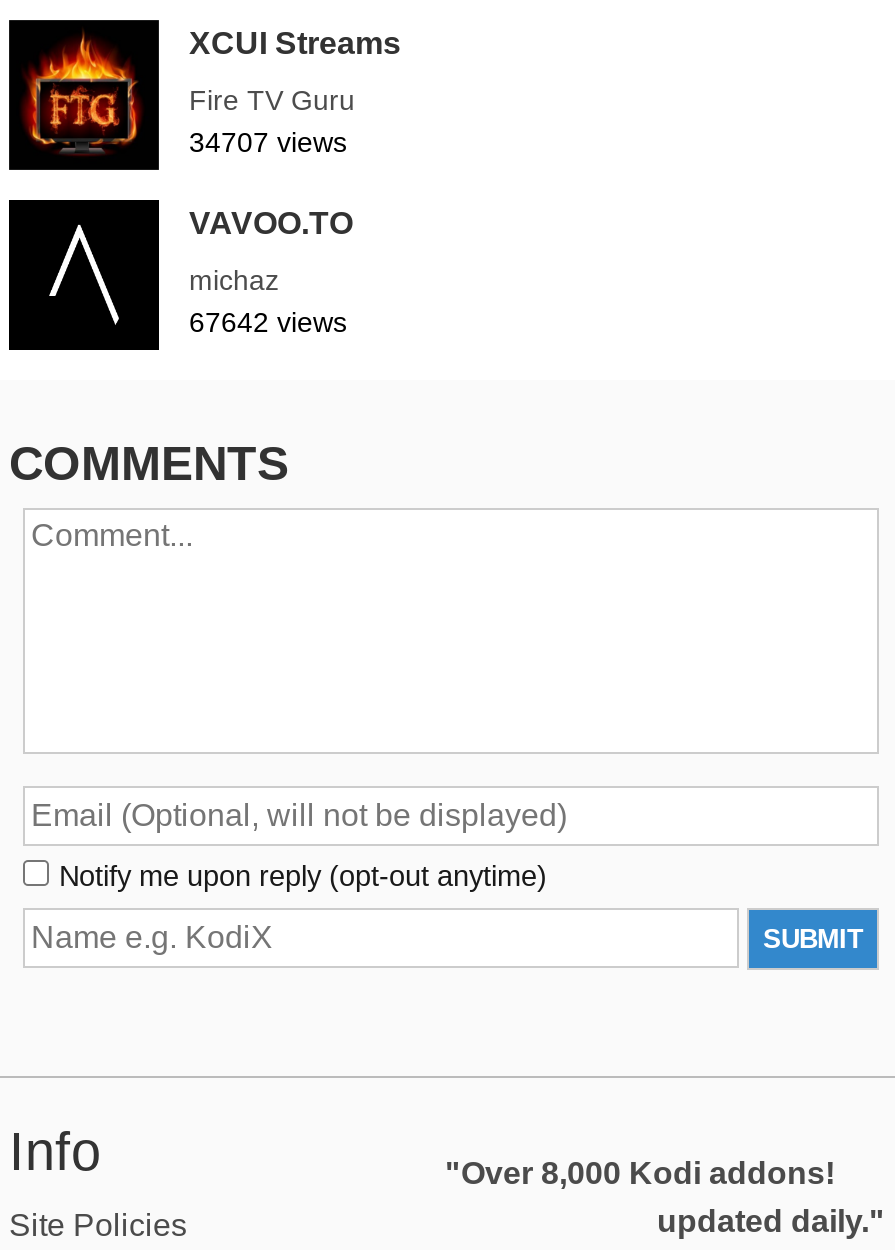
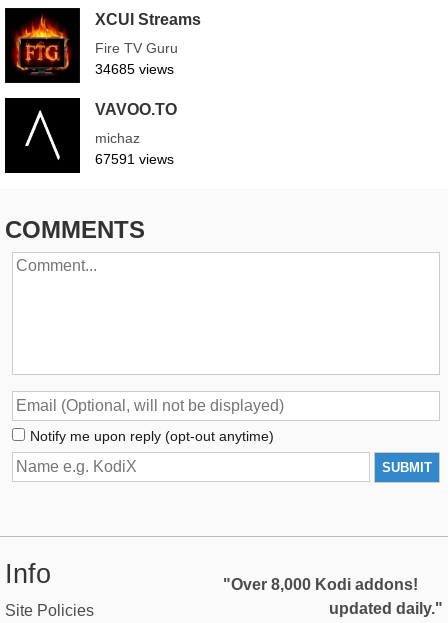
- 34707 views
+ 34685 views

- 67642 views
+ 67591 views
